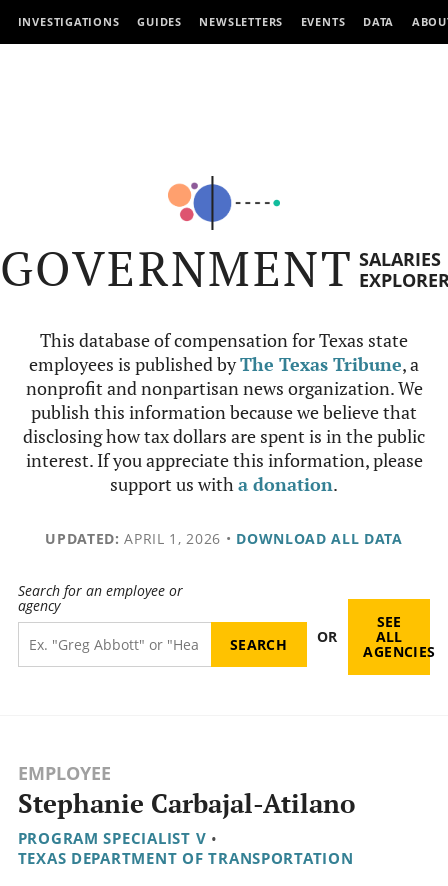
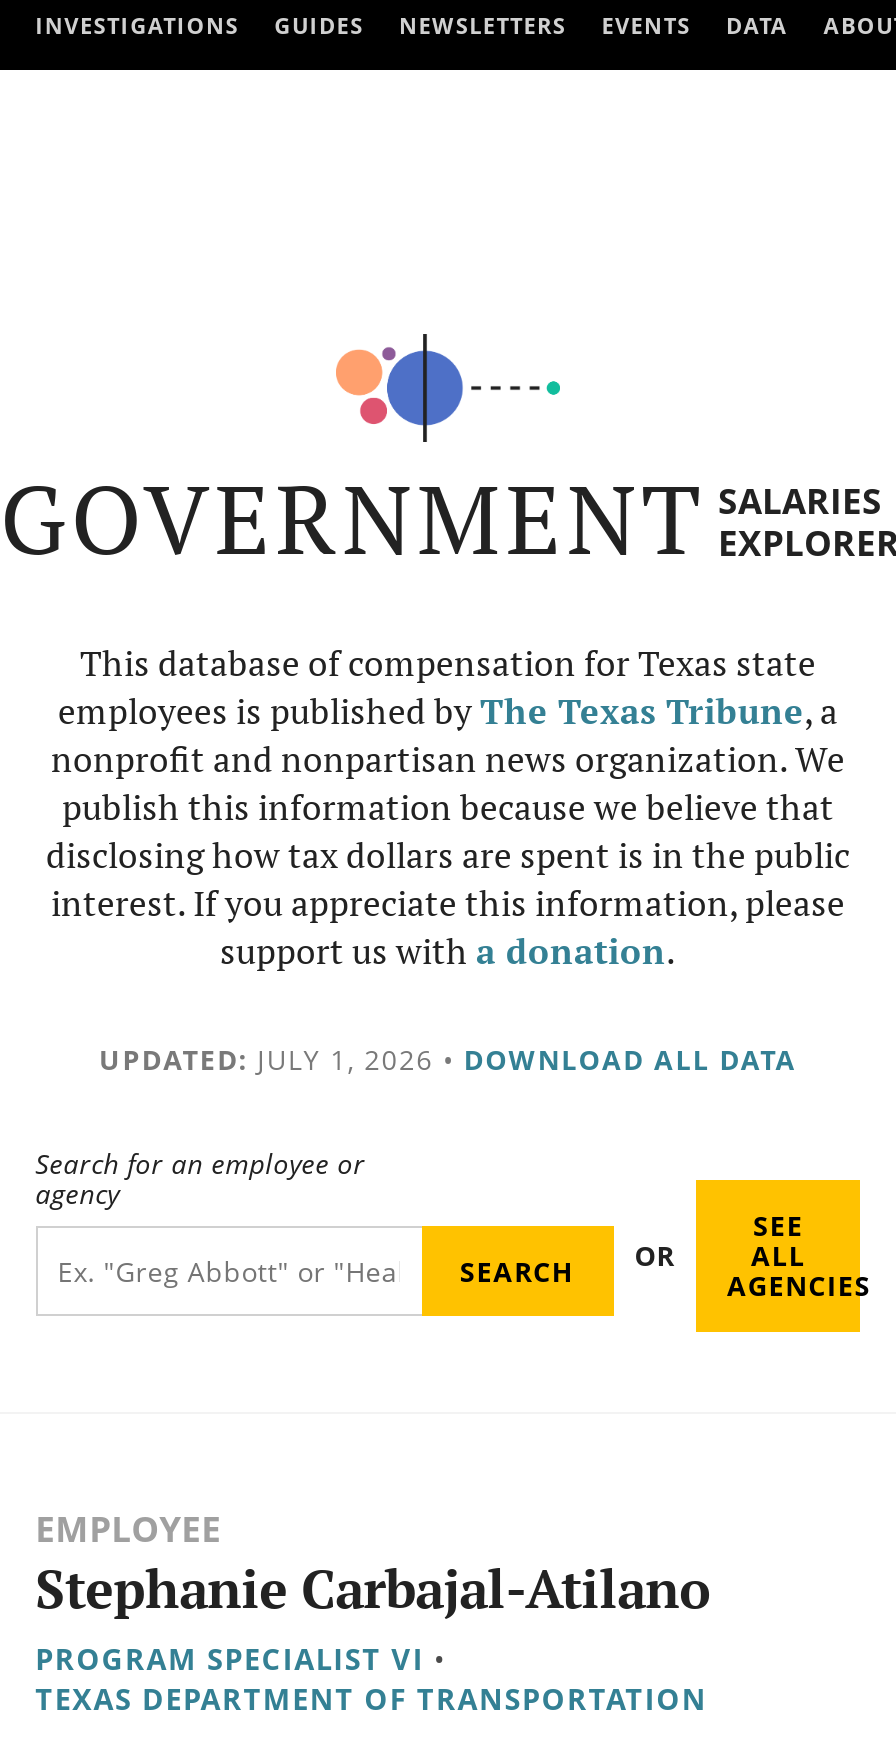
- UPDATED: APRIL 1, 2026 • DOWNLOAD ALL DATA
+ UPDATED: JULY 1, 2026 • DOWNLOAD ALL DATA

- PROGRAM SPECIALIST V •
+ PROGRAM SPECIALIST VI •
